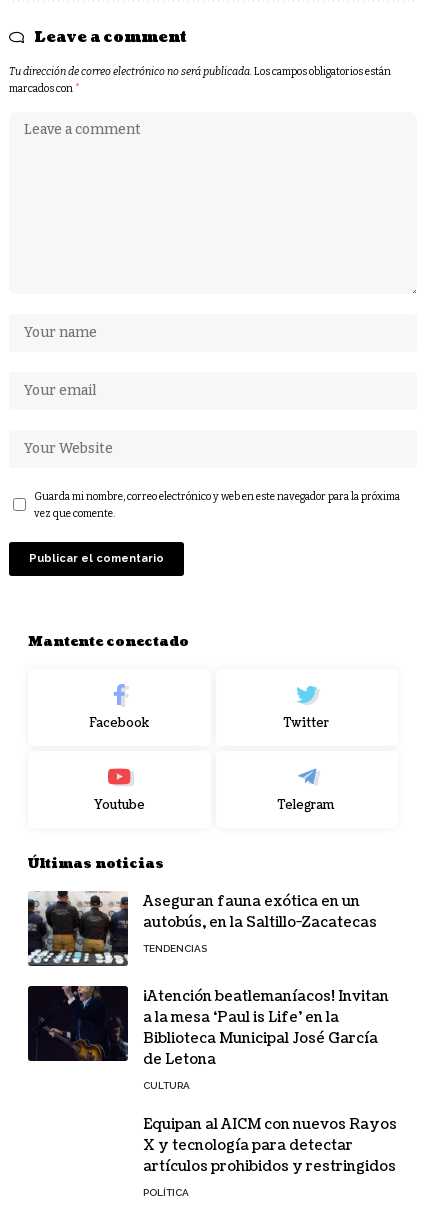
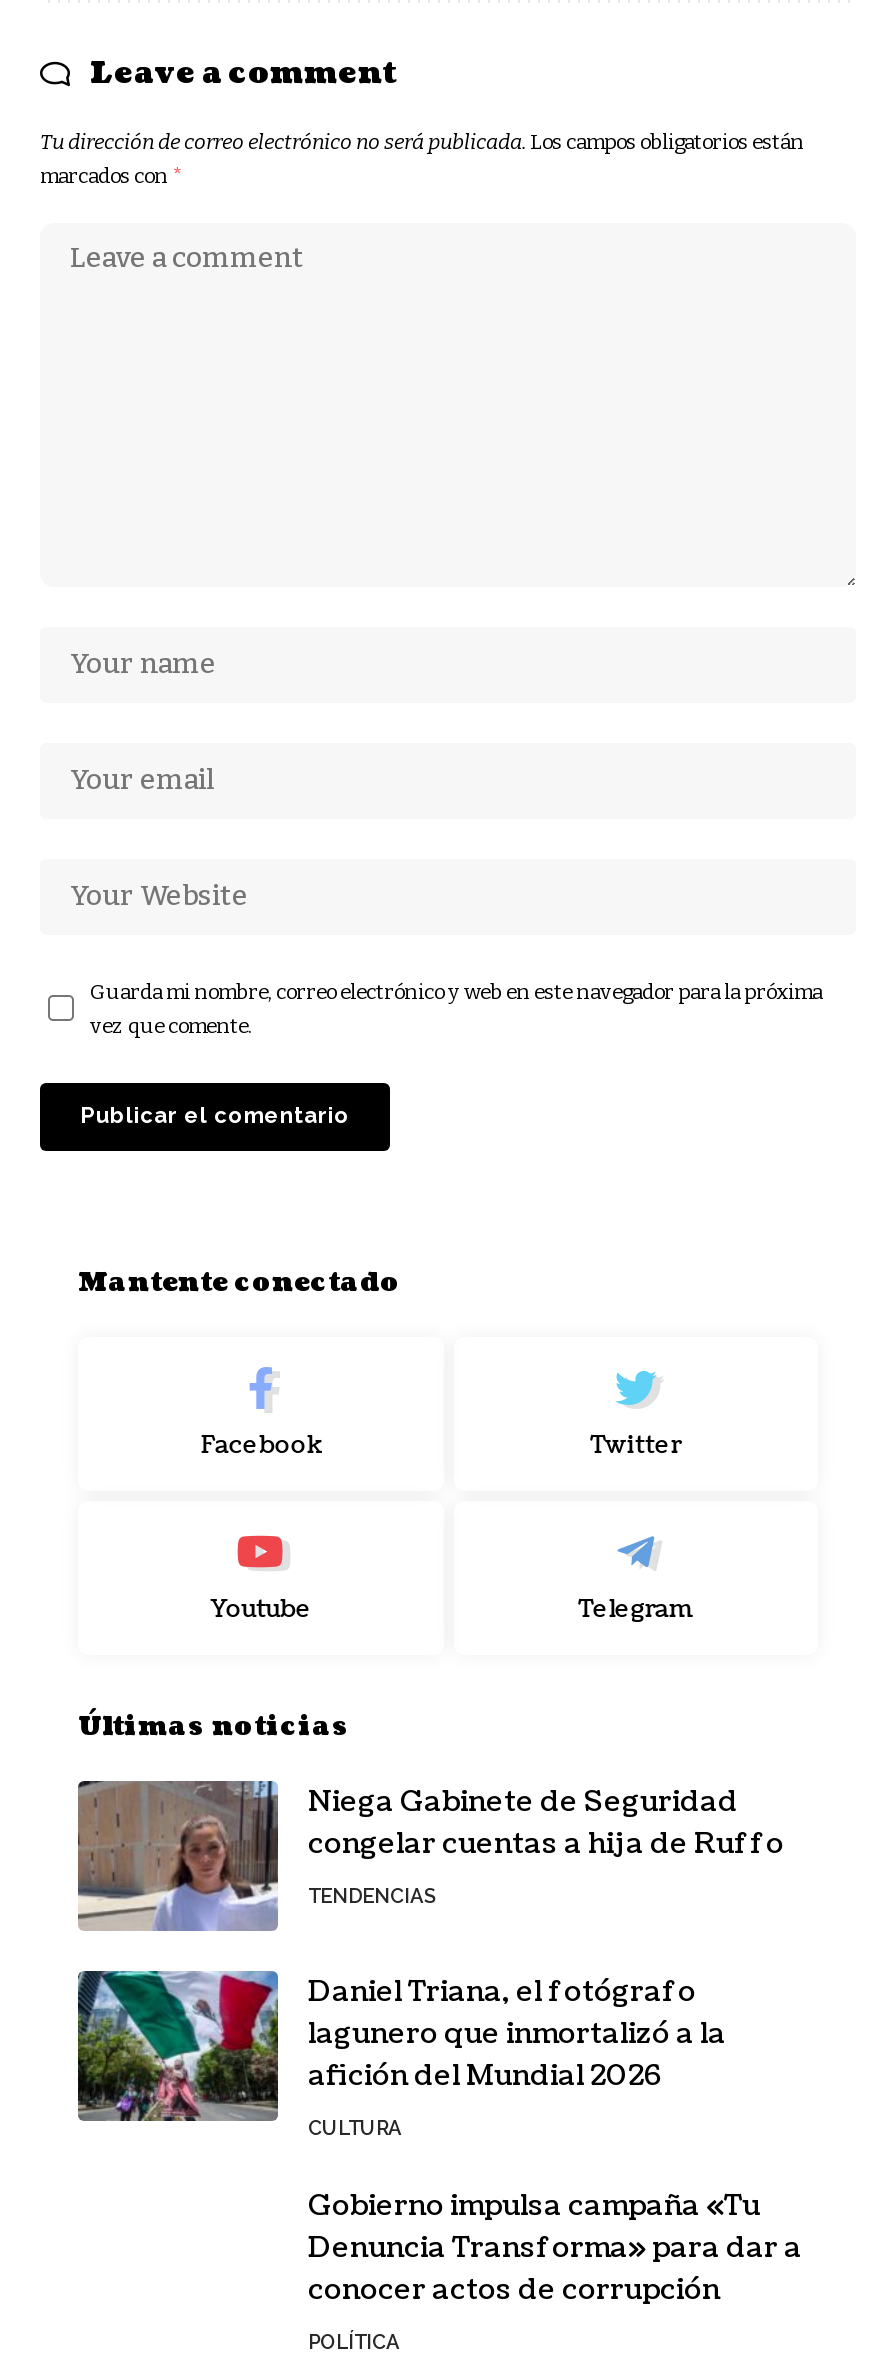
- [image]
- Aseguran fauna exótica en un
- autobús, en la Saltillo-Zacatecas
+ [image]
+ Niega Gabinete de Seguridad
+ congelar cuentas a hija de Ruffo

- [image]
- ¡Atención beatlemaníacos! Invitan
- a la mesa ‘Paul is Life’ en la
- Biblioteca Municipal José García
- de Letona
+ [image]
+ Daniel Triana, el fotógrafo
+ lagunero que inmortalizó a la
+ afición del Mundial 2026

- Equipan al AICM con nuevos Rayos
- X y tecnología para detectar
- artículos prohibidos y restringidos
+ Gobierno impulsa campaña «Tu
+ Denuncia Transforma» para dar a
+ conocer actos de corrupción
